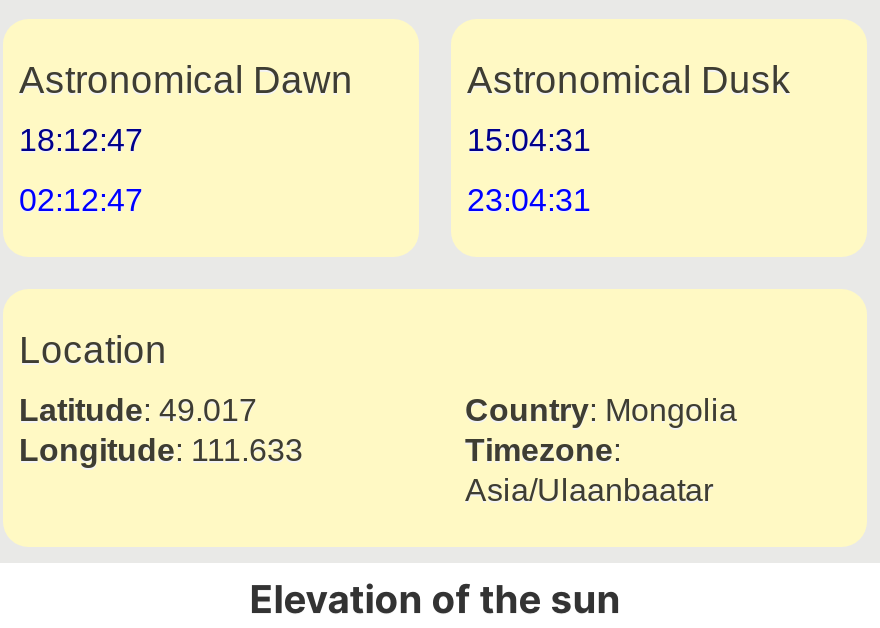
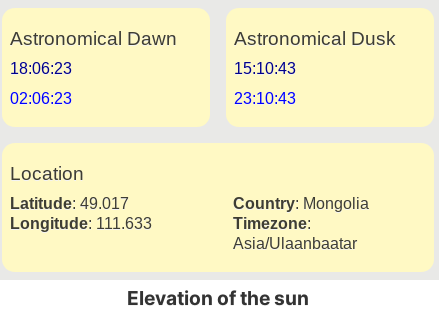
- 18:12:47
+ 18:06:23

- 15:04:31
+ 15:10:43

- 02:12:47
+ 02:06:23

- 23:04:31
+ 23:10:43
